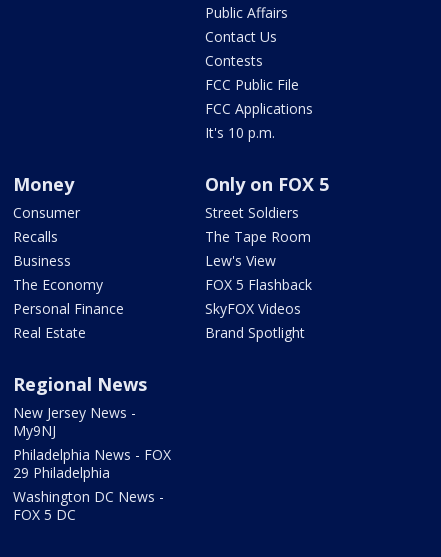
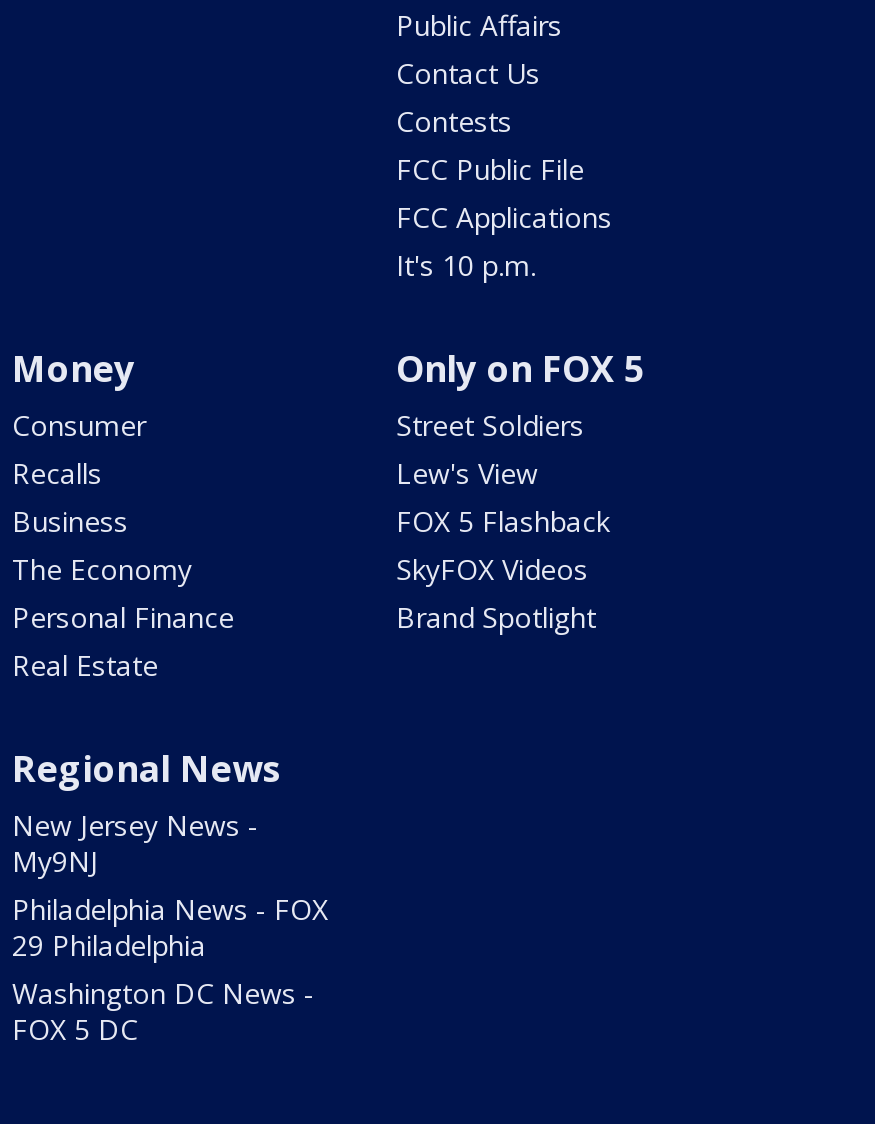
- The Tape Room

moved up: Lew's View | FOX 5 Flashback | SkyFOX Videos | Brand Spotlight
